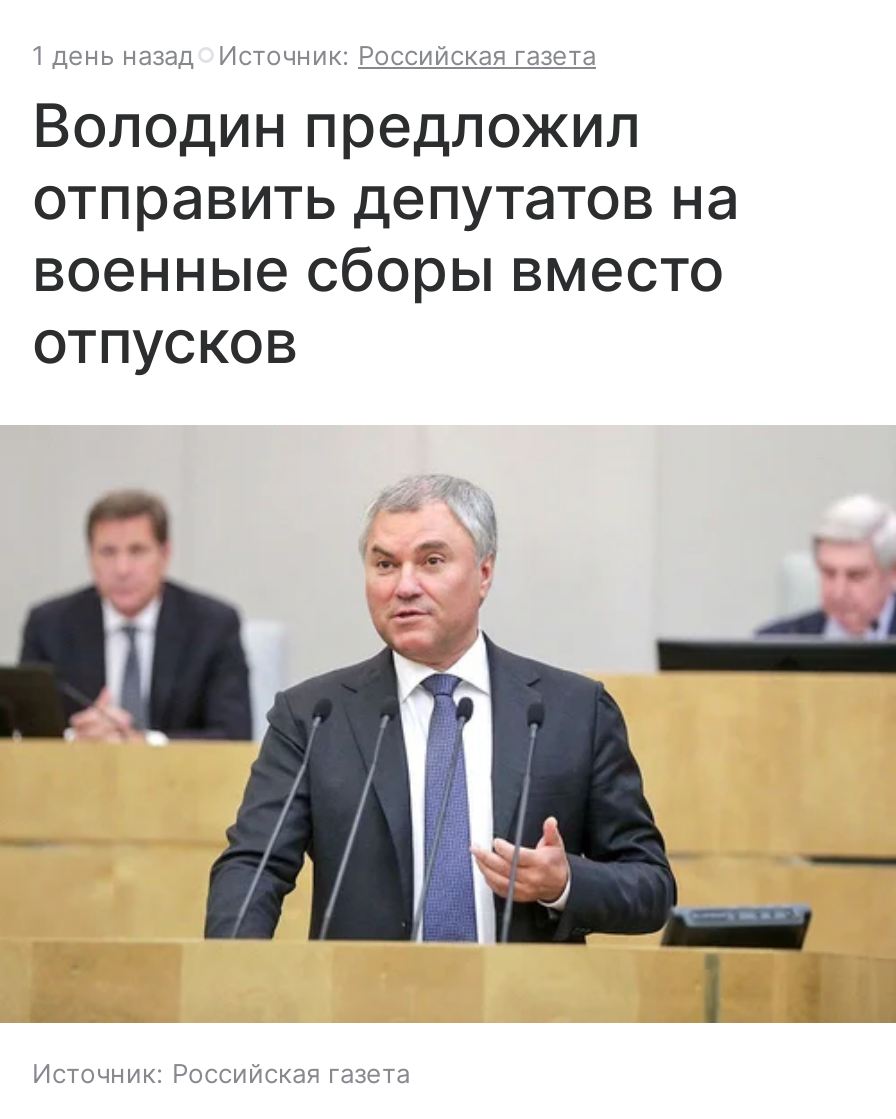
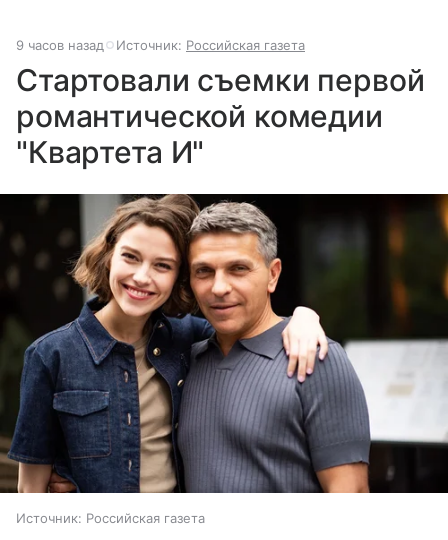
- 1 день назад Источник: Российская газета
+ 9 часов назад Источник: Российская газета

- Володин предложил
- отправить депутатов на
- военные сборы вместо
- отпусков
+ Стартовали съемки первой
+ романтической комедии
+ "Квартета И"

- [image]
+ [image]
